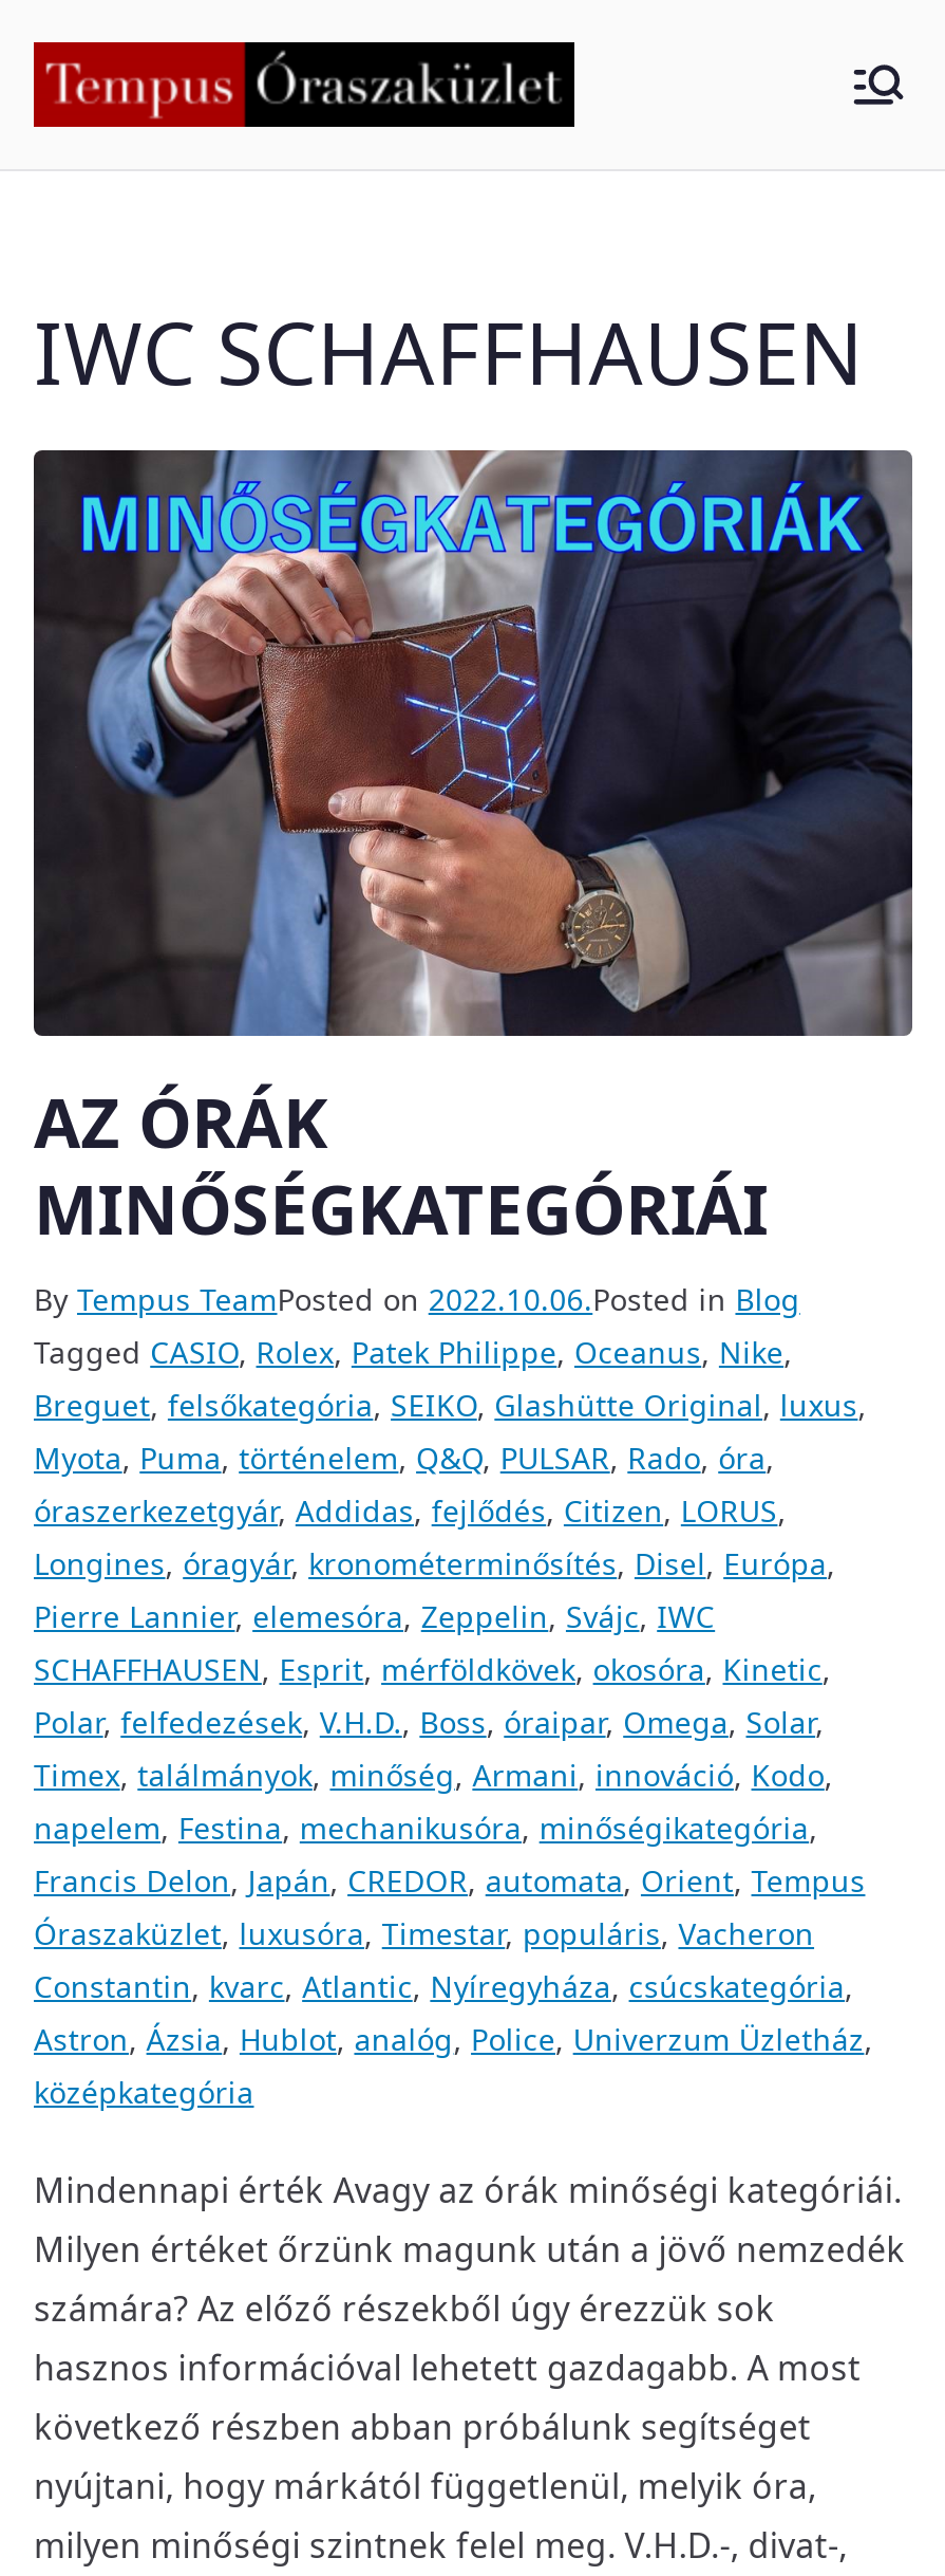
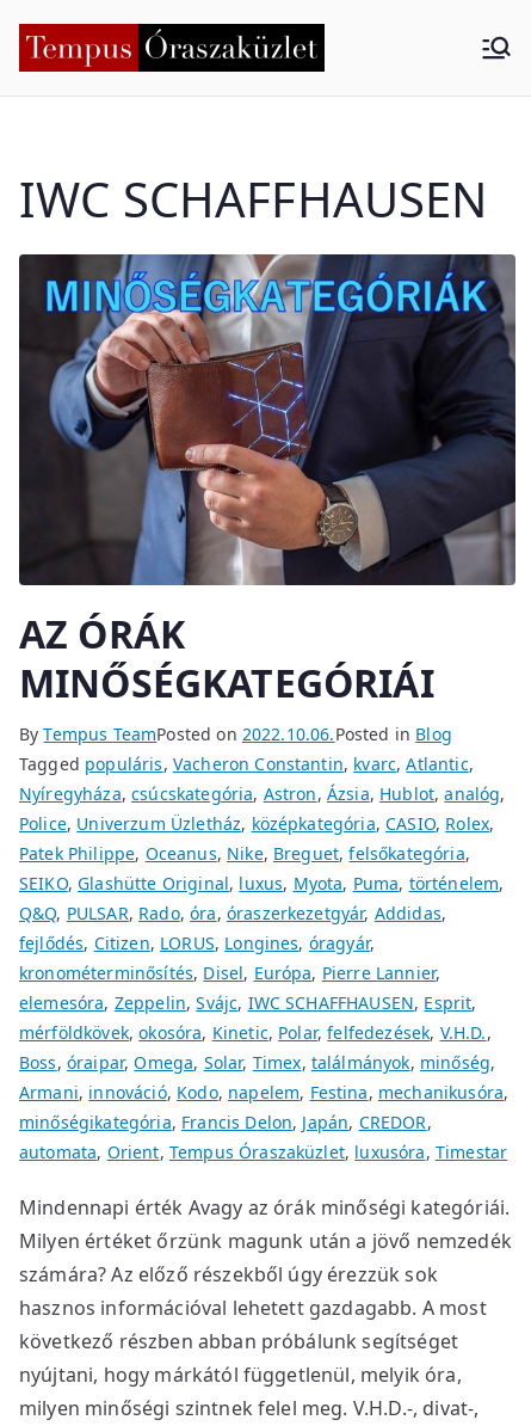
- Tagged CASIO, Rolex, Patek Philippe, Oceanus, Nike,
- Breguet, felsőkategória, SEIKO, Glashütte Original, luxus,
- Myota, Puma, történelem, Q&Q, PULSAR, Rado, óra,
- óraszerkezetgyár, Addidas, fejlődés, Citizen, LORUS,
- Longines, óragyár, kronométerminősítés, Disel, Európa,
- Pierre Lannier, elemesóra, Zeppelin, Svájc, IWC
- SCHAFFHAUSEN, Esprit, mérföldkövek, okosóra, Kinetic,
- Polar, felfedezések, V.H.D., Boss, óraipar, Omega, Solar,
- Timex, találmányok, minőség, Armani, innováció, Kodo,
- napelem, Festina, mechanikusóra, minőségikategória,
- Francis Delon, Japán, CREDOR, automata, Orient, Tempus
- Óraszaküzlet, luxusóra, Timestar, populáris, Vacheron
- Constantin, kvarc, Atlantic, Nyíregyháza, csúcskategória,
- Astron, Ázsia, Hublot, analóg, Police, Univerzum Üzletház,
- középkategória
+ Tagged populáris, Vacheron Constantin, kvarc, Atlantic,
+ Nyíregyháza, csúcskategória, Astron, Ázsia, Hublot, analóg,
+ Police, Univerzum Üzletház, középkategória, CASIO, Rolex,
+ Patek Philippe, Oceanus, Nike, Breguet, felsőkategória,
+ SEIKO, Glashütte Original, luxus, Myota, Puma, történelem,
+ Q&Q, PULSAR, Rado, óra, óraszerkezetgyár, Addidas,
+ fejlődés, Citizen, LORUS, Longines, óragyár,
+ kronométerminősítés, Disel, Európa, Pierre Lannier,
+ elemesóra, Zeppelin, Svájc, IWC SCHAFFHAUSEN, Esprit,
+ mérföldkövek, okosóra, Kinetic, Polar, felfedezések, V.H.D.,
+ Boss, óraipar, Omega, Solar, Timex, találmányok, minőség,
+ Armani, innováció, Kodo, napelem, Festina, mechanikusóra,
+ minőségikategória, Francis Delon, Japán, CREDOR,
+ automata, Orient, Tempus Óraszaküzlet, luxusóra, Timestar
